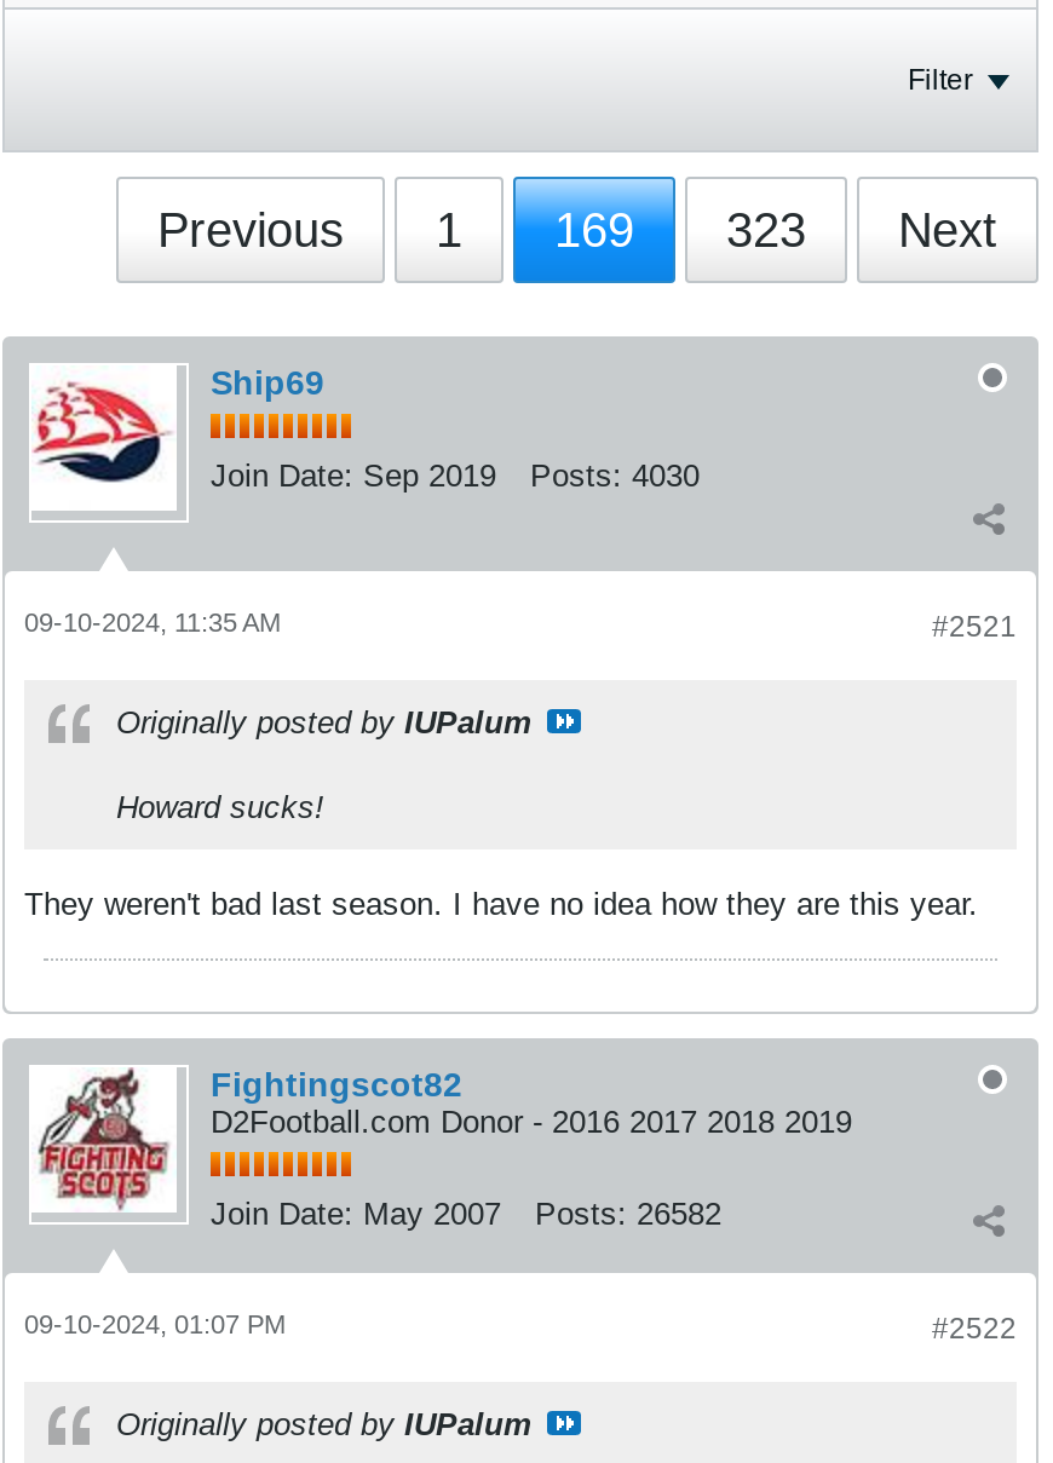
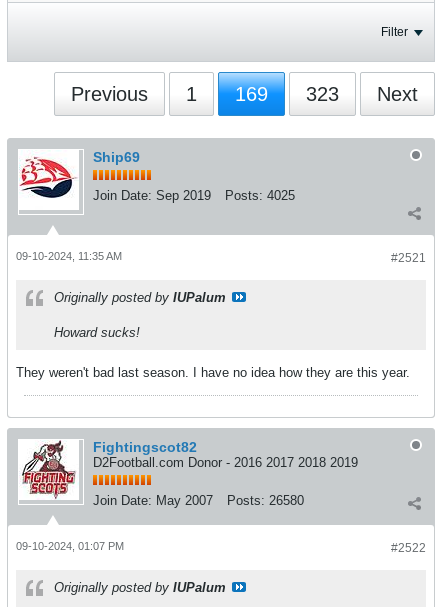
- Join Date: Sep 2019 Posts: 4030
+ Join Date: Sep 2019 Posts: 4025

- Join Date: May 2007 Posts: 26582
+ Join Date: May 2007 Posts: 26580
